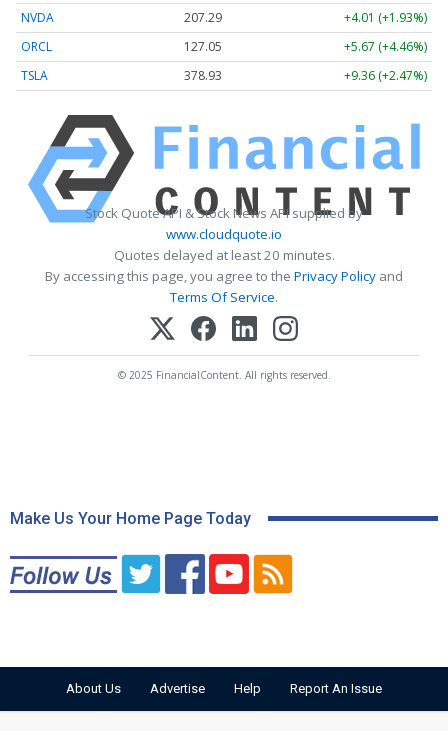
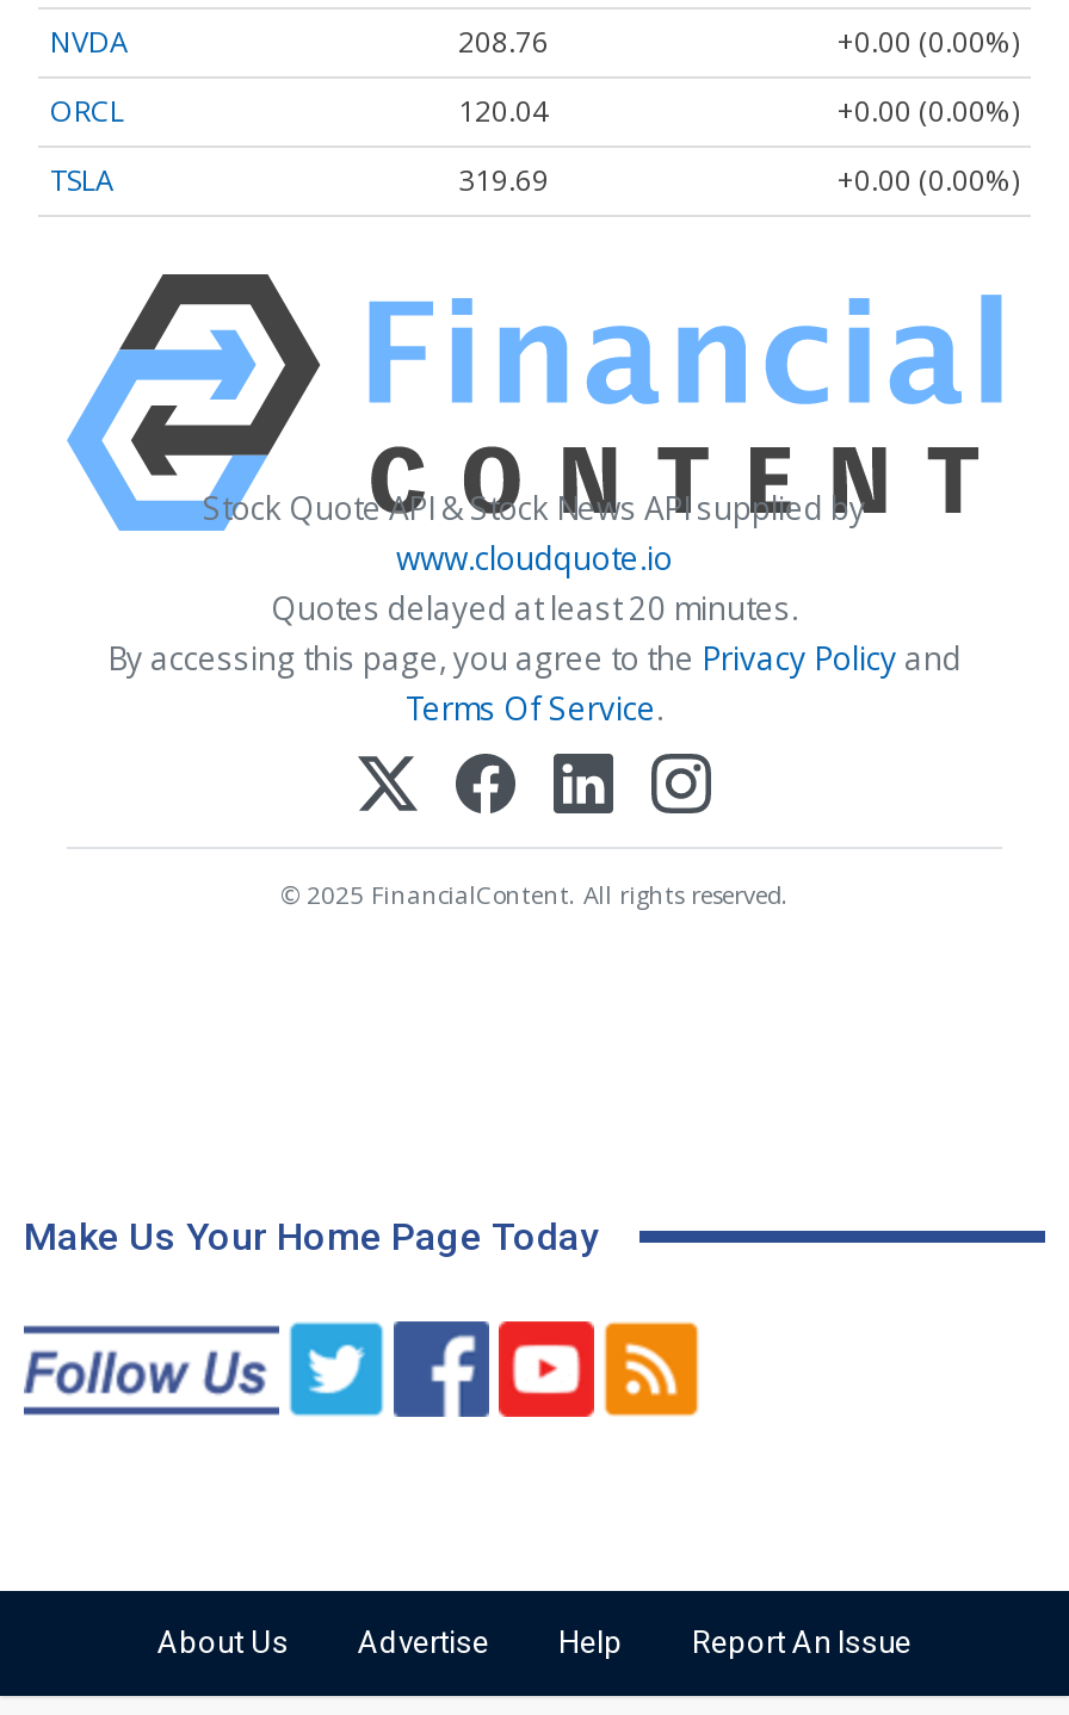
- 207.29
+ 208.76

- +4.01 (+1.93%)
+ +0.00 (0.00%)

- 127.05
+ 120.04

- +5.67 (+4.46%)
+ +0.00 (0.00%)

- 378.93
+ 319.69

- +9.36 (+2.47%)
+ +0.00 (0.00%)
